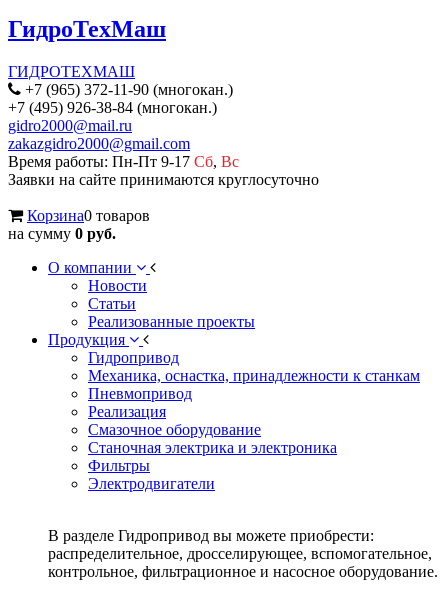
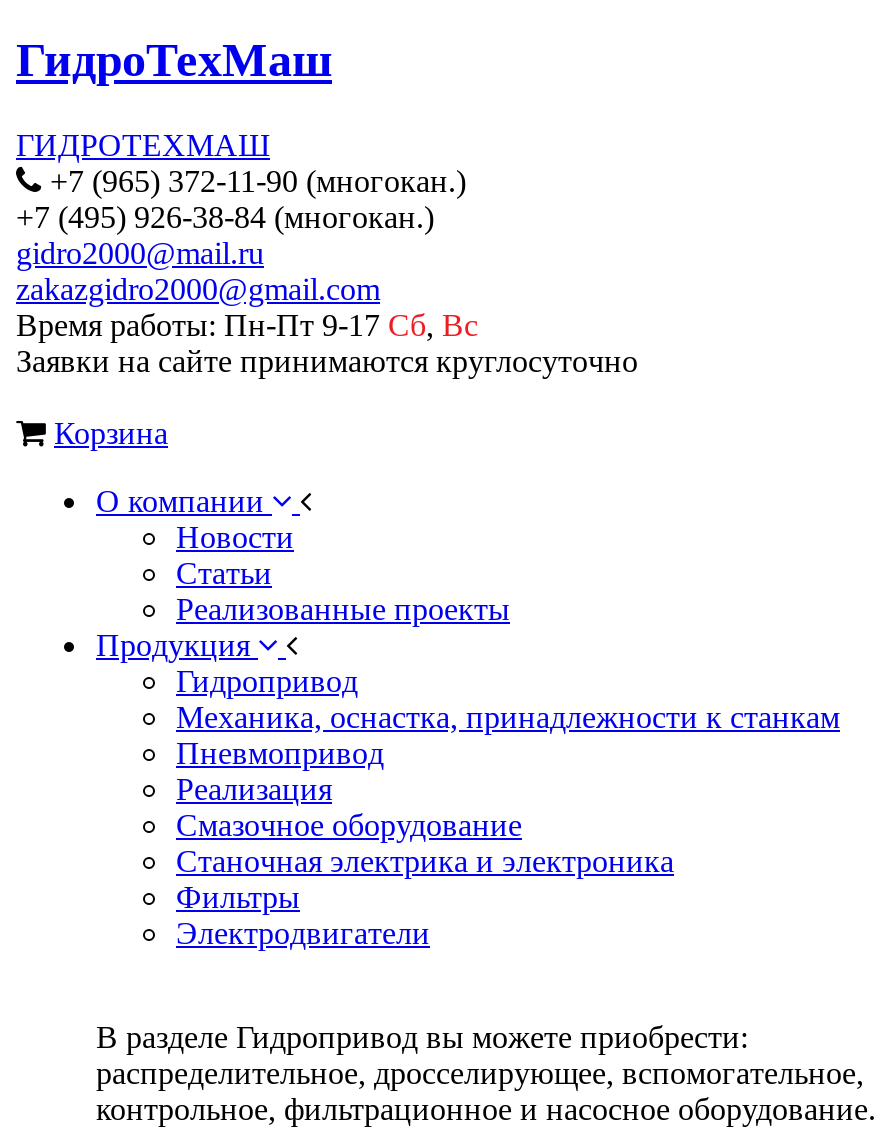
- Корзина0 товаров
- на сумму 0 руб.
+ Корзина
